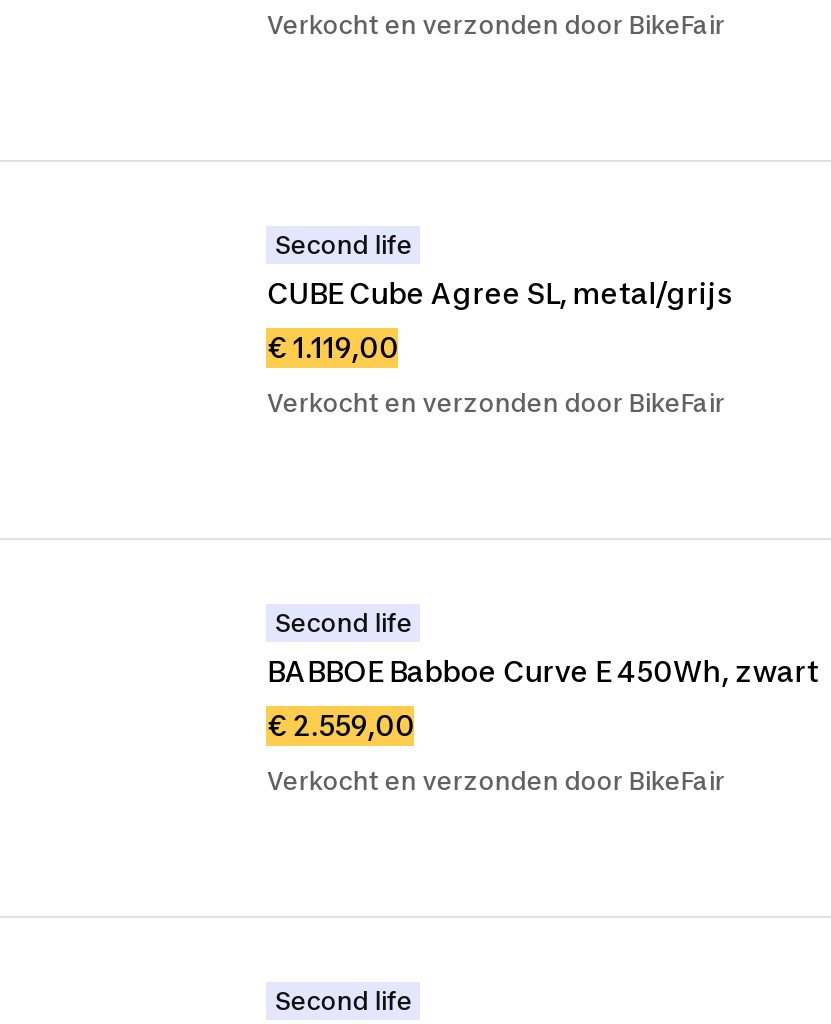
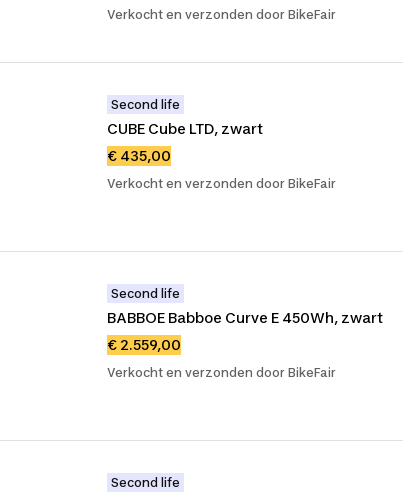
- CUBE Cube Agree SL, metal/grijs
+ CUBE Cube LTD, zwart

- € 1.119,00
+ € 435,00
